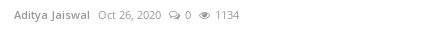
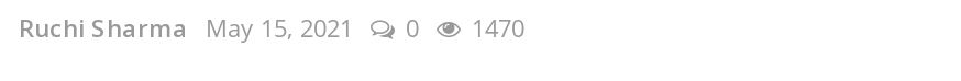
- Aditya Jaiswal Oct 26, 2020
+ Ruchi Sharma May 15, 2021

- 1134
+ 1470
